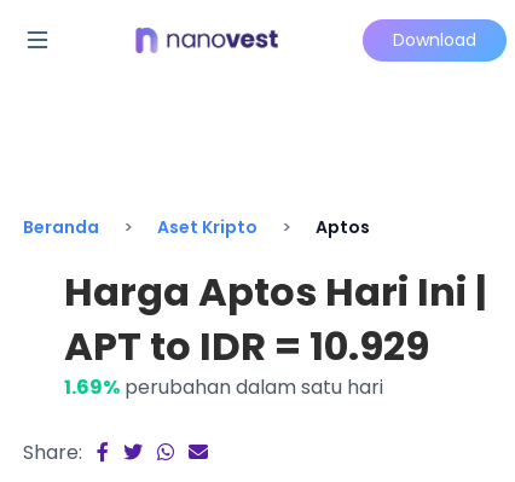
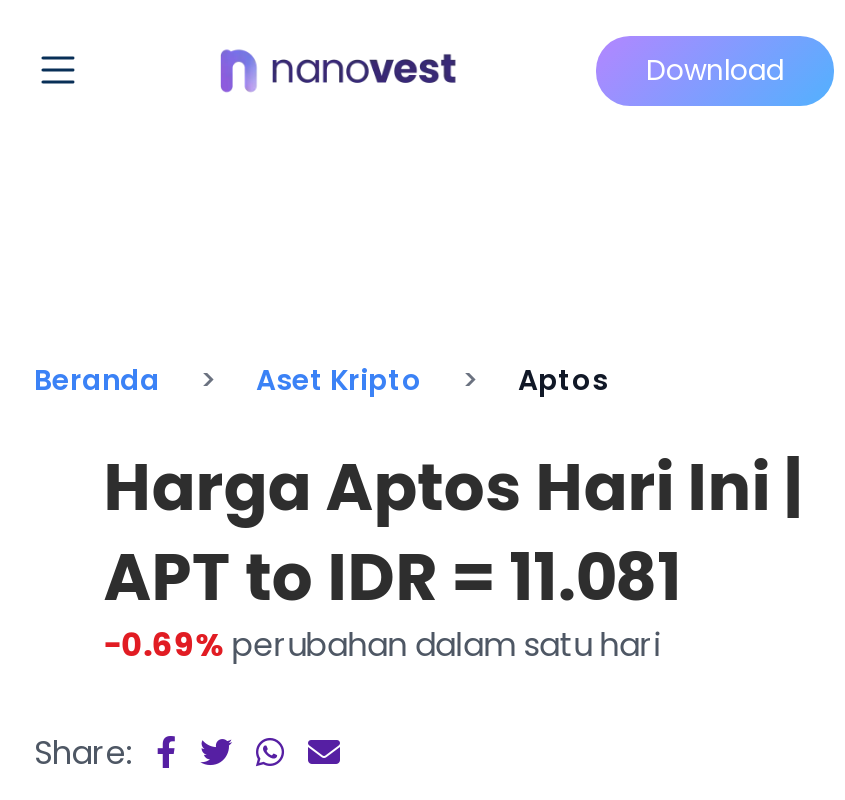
- APT to IDR = 10.929
+ APT to IDR = 11.081

- 1.69% perubahan dalam satu hari
+ -0.69% perubahan dalam satu hari
